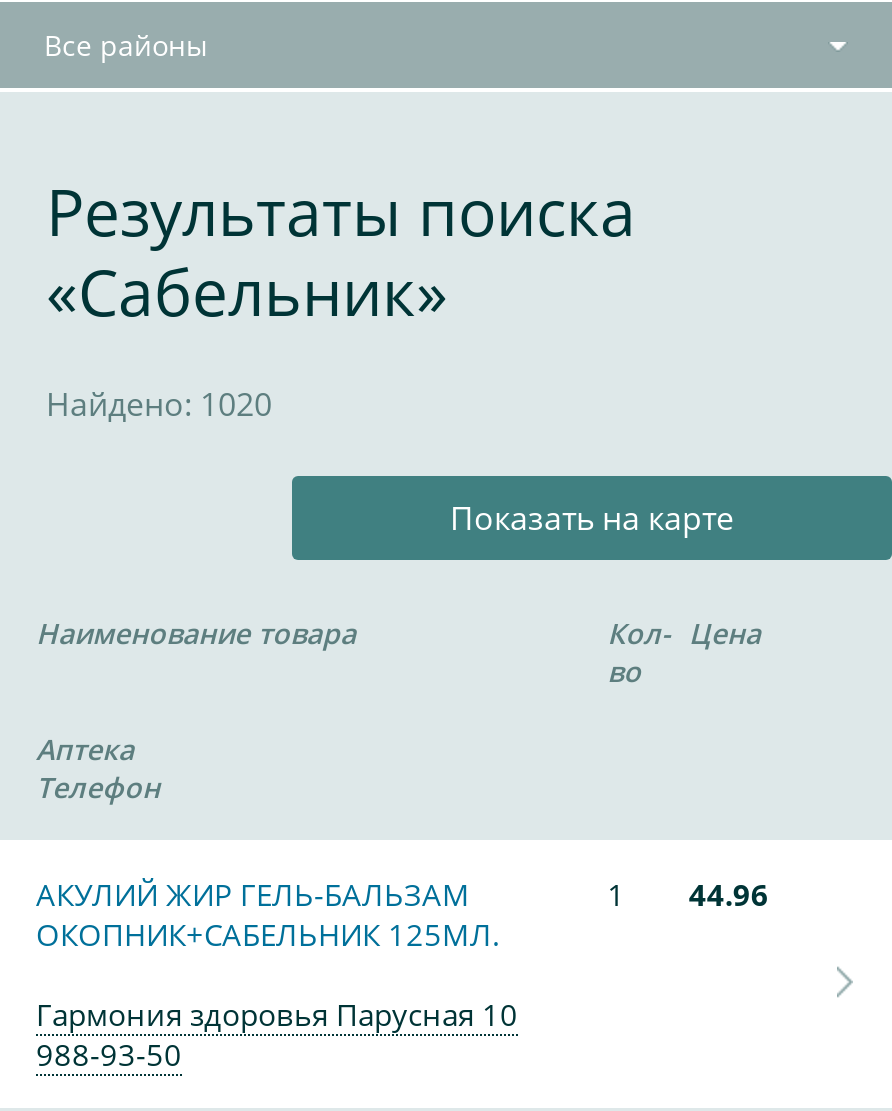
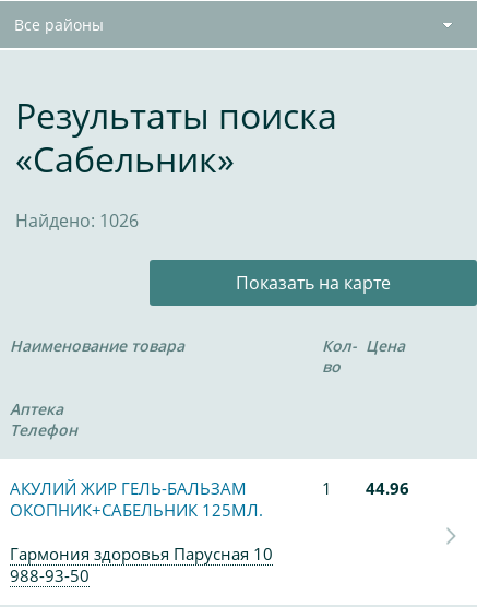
- Найдено: 1020
+ Найдено: 1026
